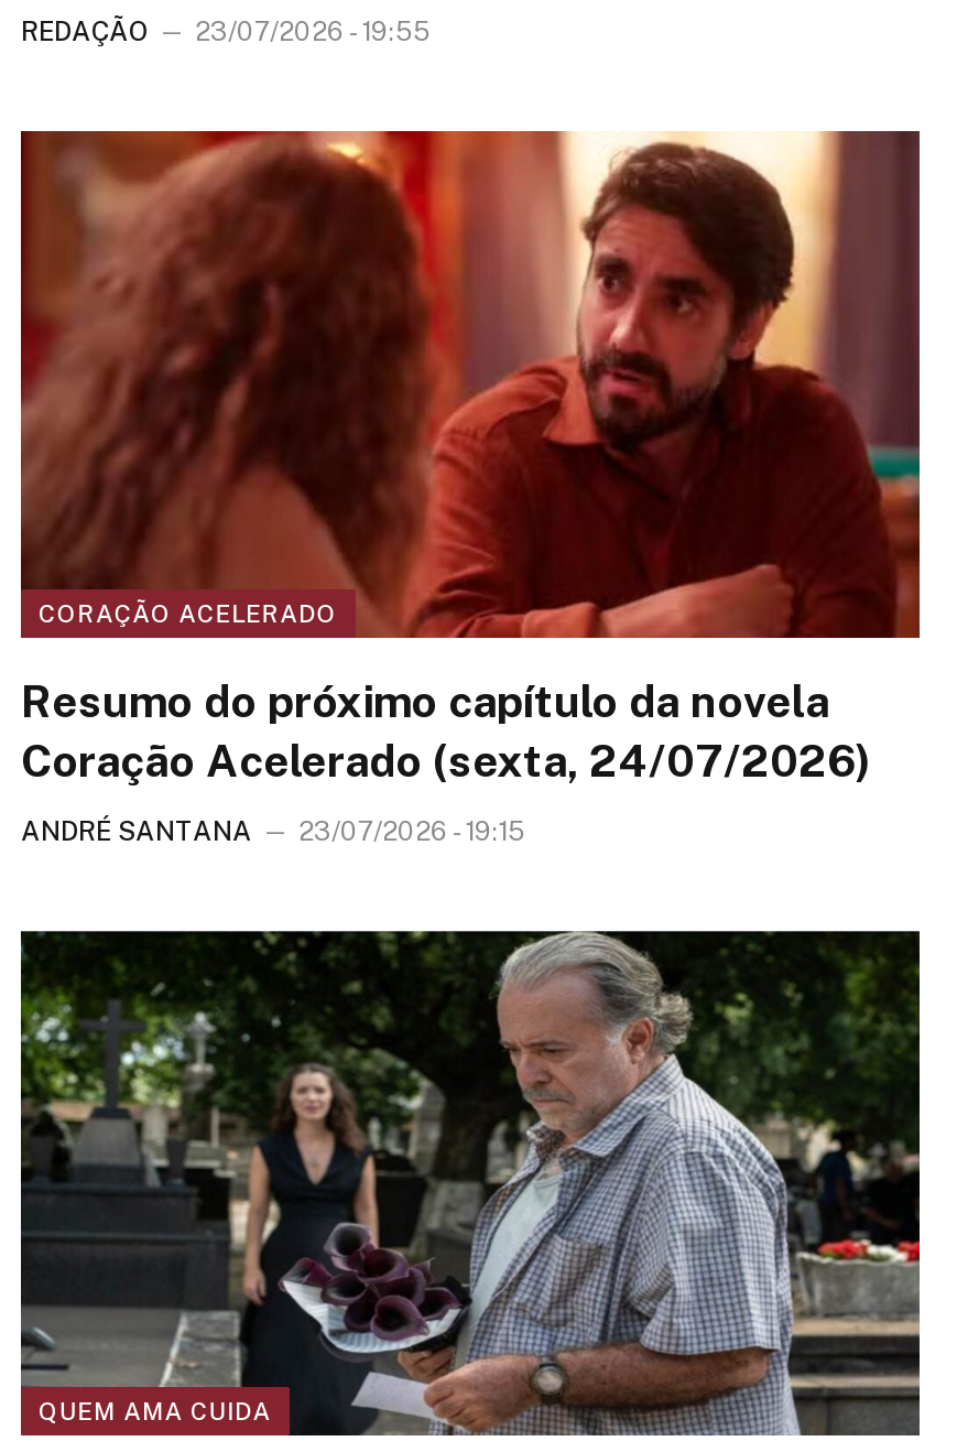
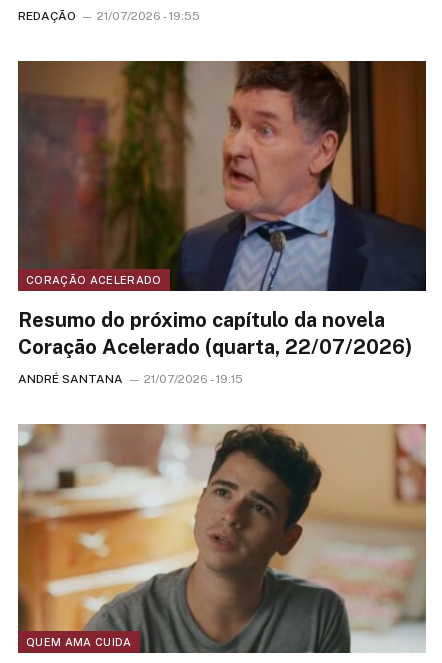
- REDAÇÃO 23/07/2026 - 19:55
+ REDAÇÃO 21/07/2026 - 19:55

- [image]
+ [image]

- Coração Acelerado (sexta, 24/07/2026)
+ Coração Acelerado (quarta, 22/07/2026)

- ANDRÉ SANTANA 23/07/2026 - 19:15
+ ANDRÉ SANTANA 21/07/2026 - 19:15

- [image]
+ [image]
